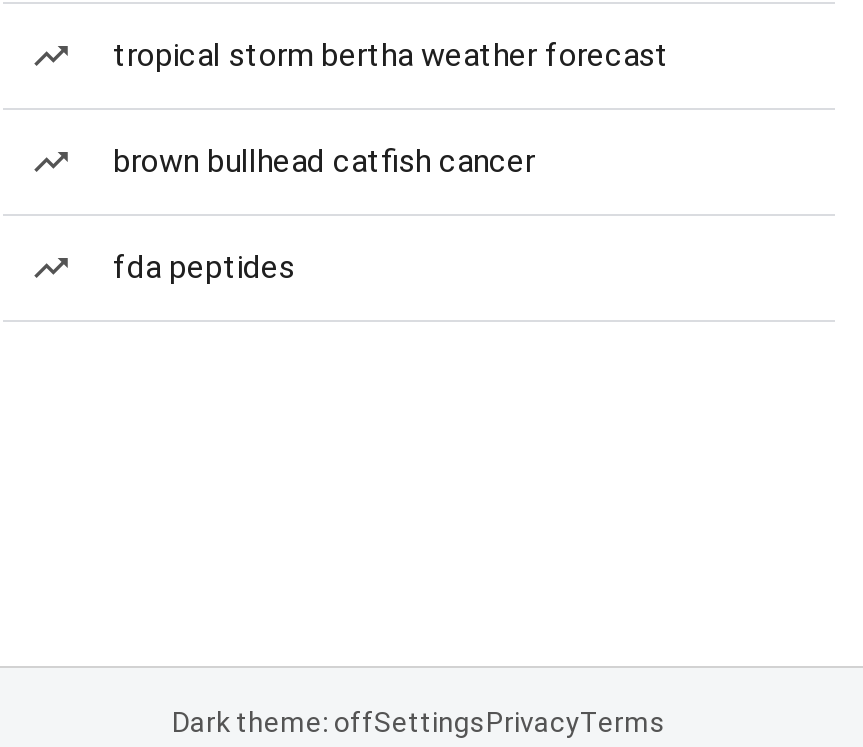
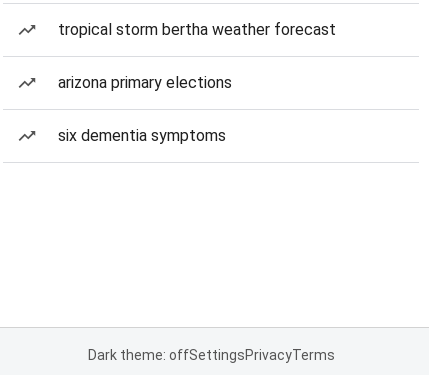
- brown bullhead catfish cancer
+ arizona primary elections

- fda peptides
+ six dementia symptoms
